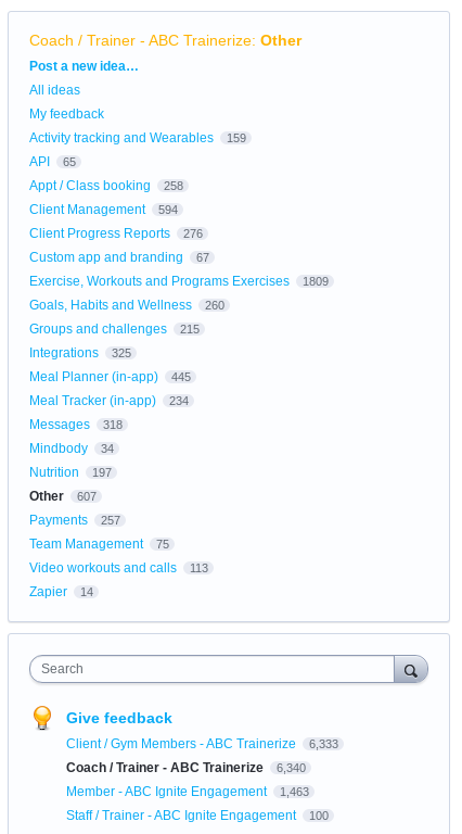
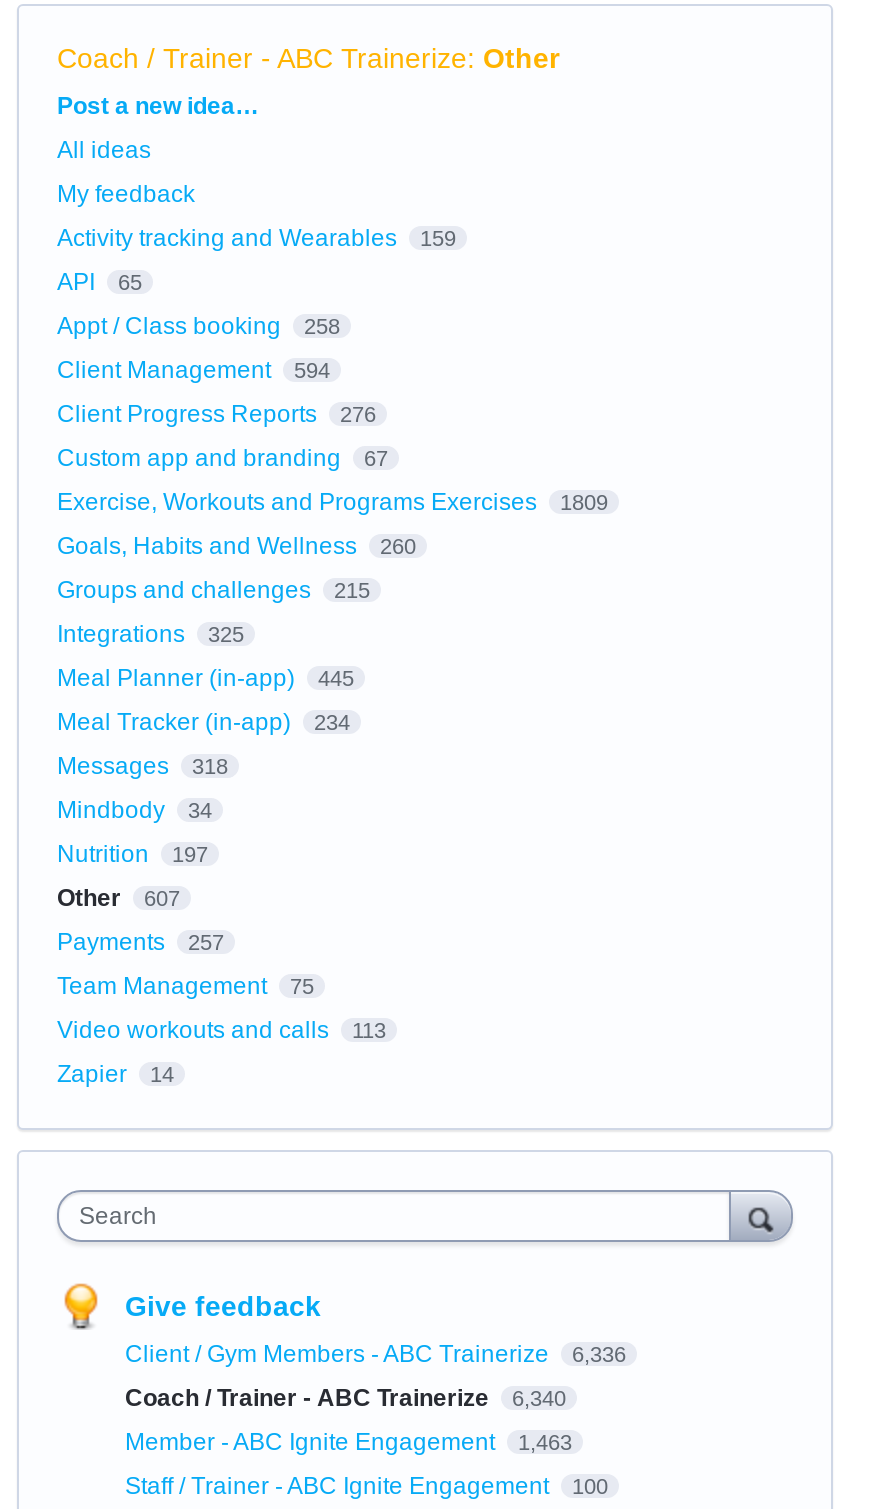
- Client / Gym Members - ABC Trainerize 6,333
+ Client / Gym Members - ABC Trainerize 6,336
